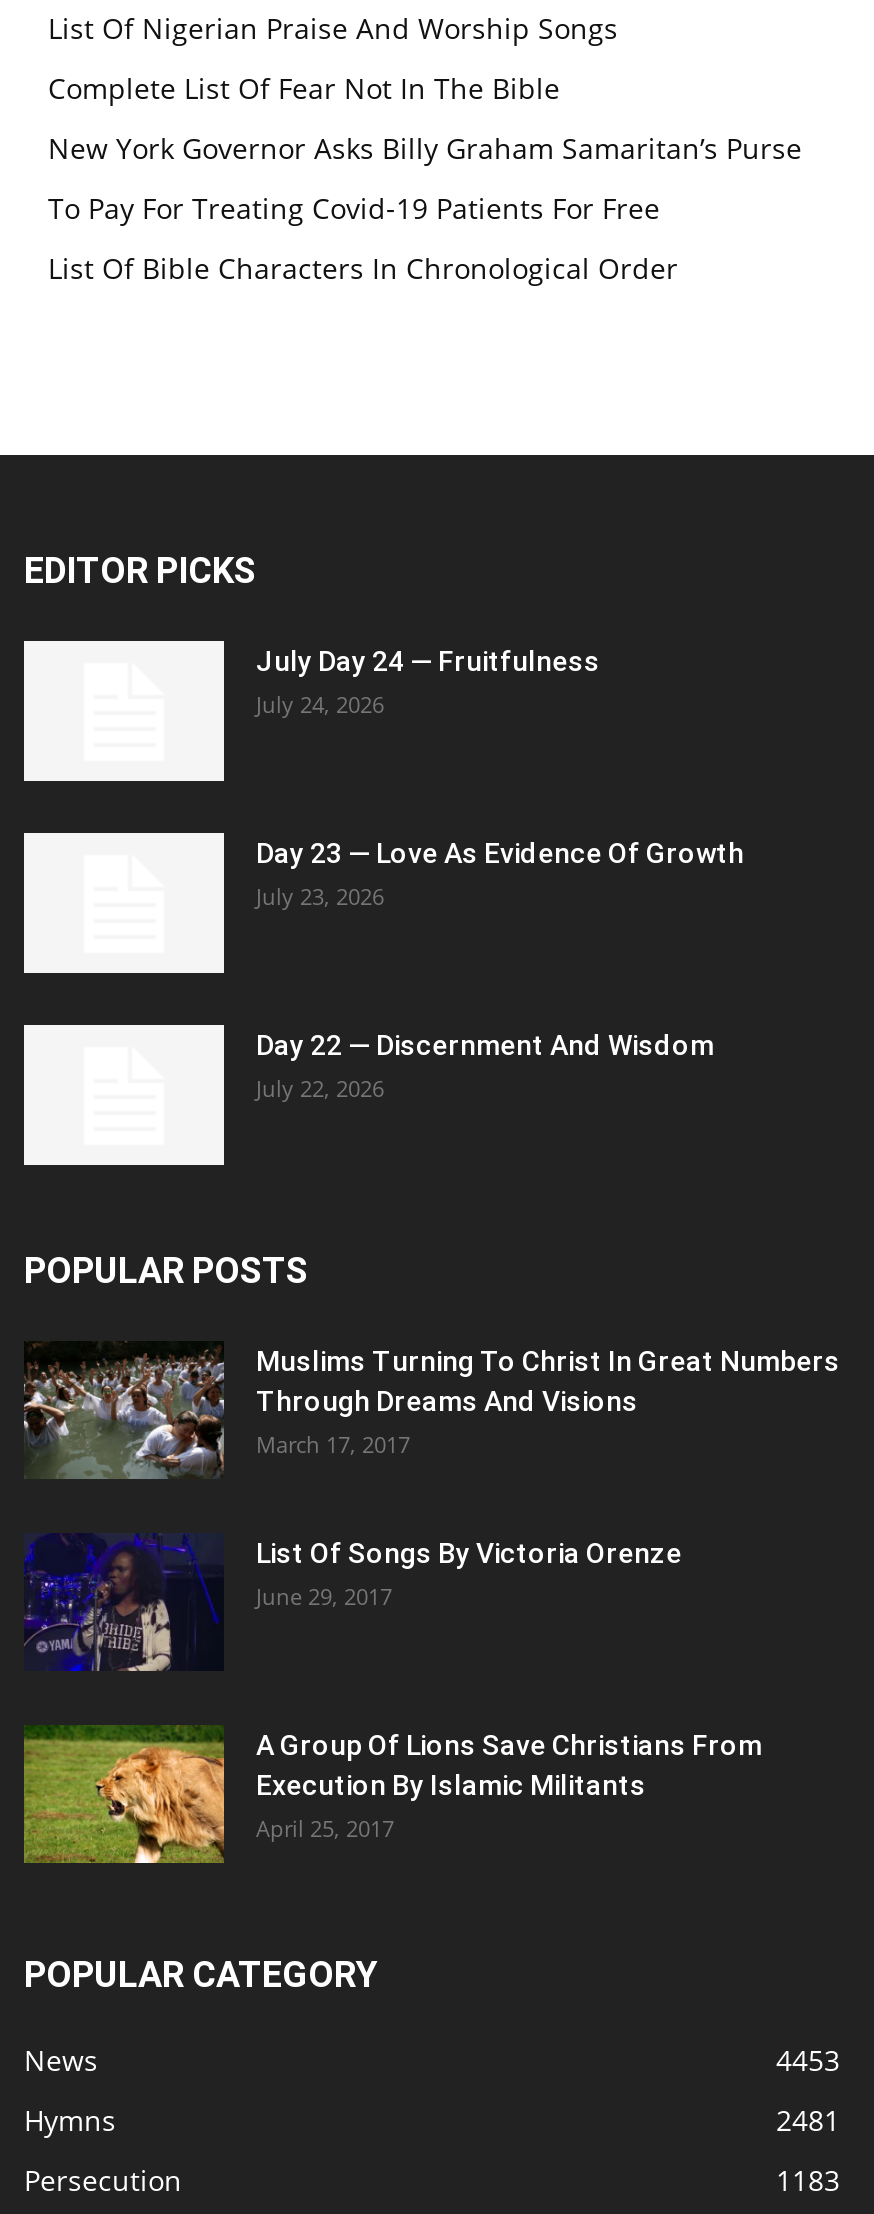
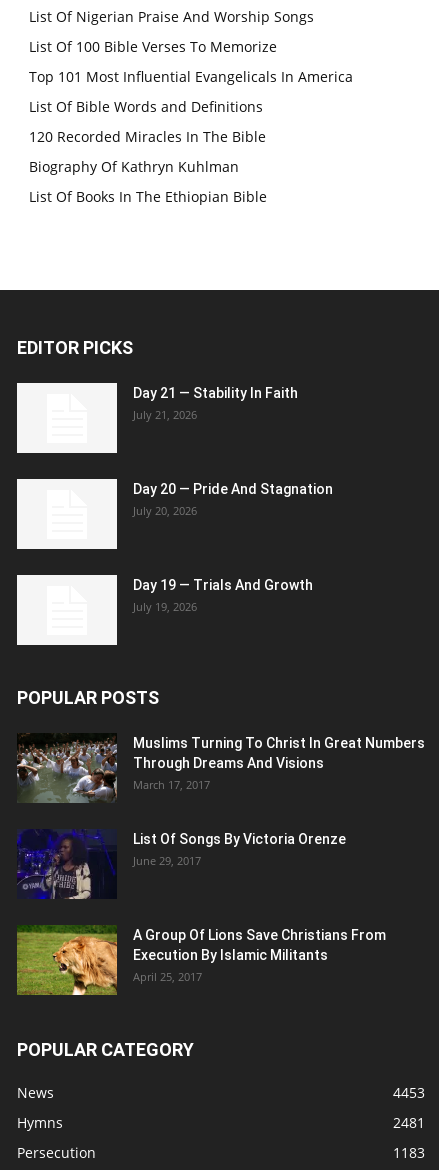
- Complete List Of Fear Not In The Bible
- New York Governor Asks Billy Graham Samaritan’s Purse
- To Pay For Treating Covid-19 Patients For Free
- List Of Bible Characters In Chronological Order
+ List Of 100 Bible Verses To Memorize
+ Top 101 Most Influential Evangelicals In America
+ List Of Bible Words and Definitions
+ 120 Recorded Miracles In The Bible
+ Biography Of Kathryn Kuhlman
+ List Of Books In The Ethiopian Bible

- July Day 24 — Fruitfulness
- July 24, 2026
+ Day 21 — Stability In Faith
+ July 21, 2026

- Day 23 — Love As Evidence Of Growth
- July 23, 2026
+ Day 20 — Pride And Stagnation
+ July 20, 2026

- Day 22 — Discernment And Wisdom
- July 22, 2026
+ Day 19 — Trials And Growth
+ July 19, 2026
